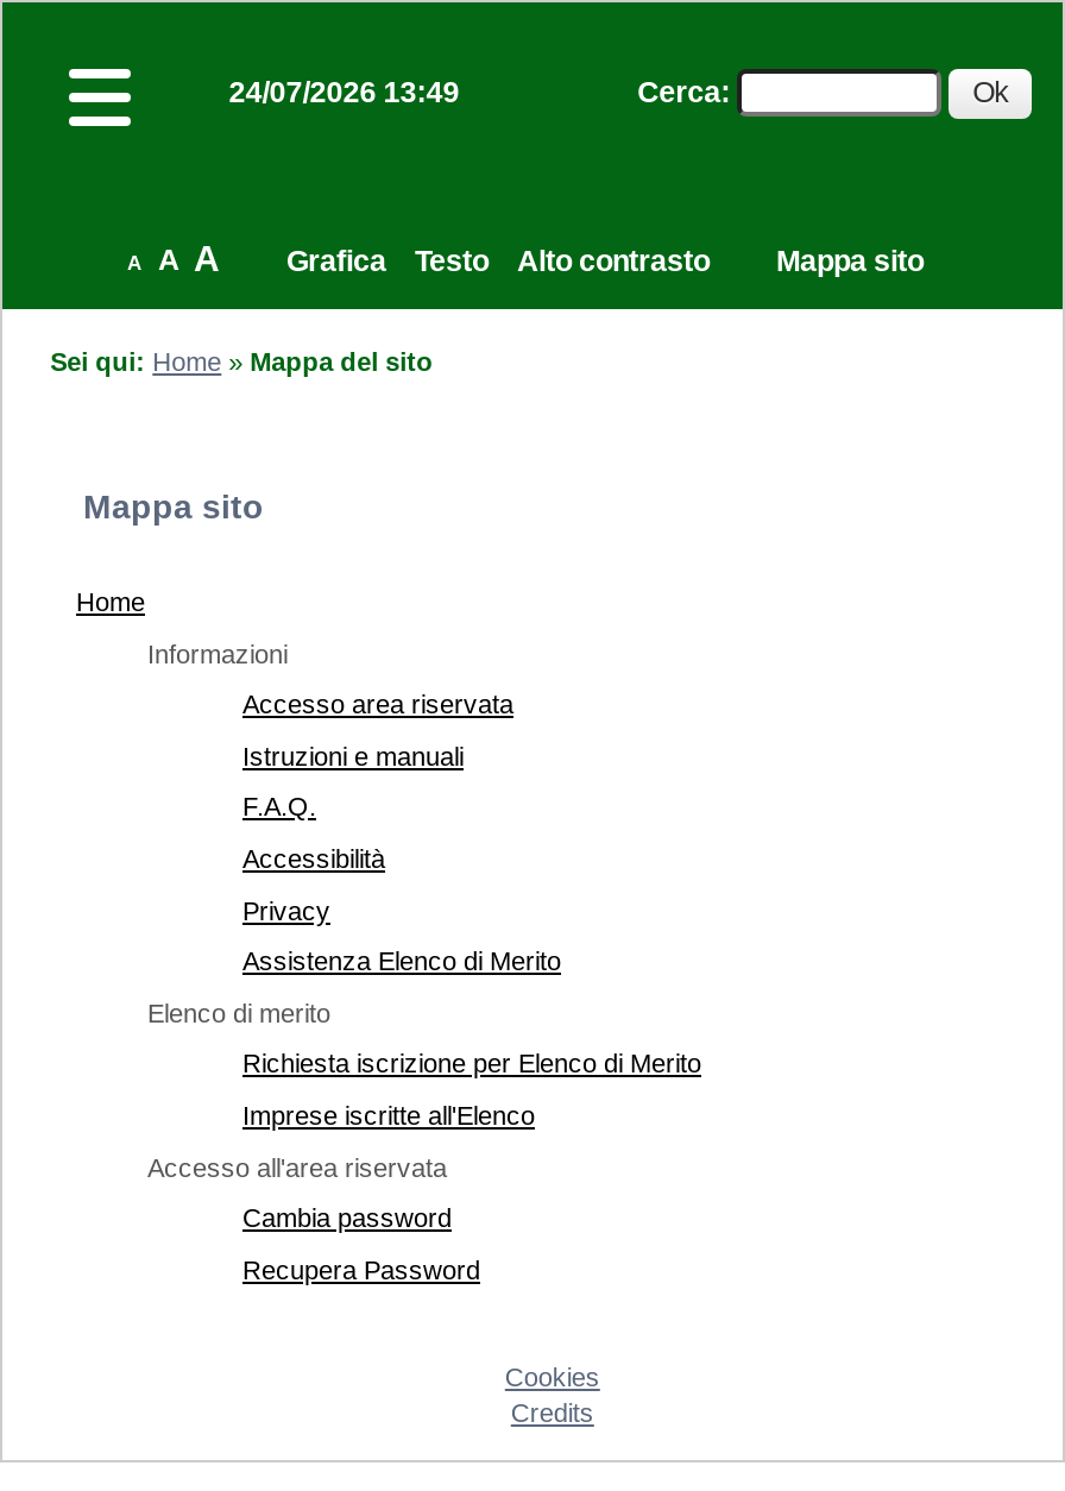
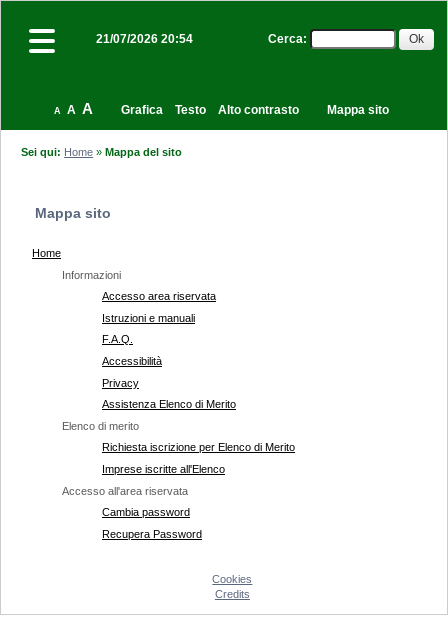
- 24/07/2026 13:49
+ 21/07/2026 20:54
